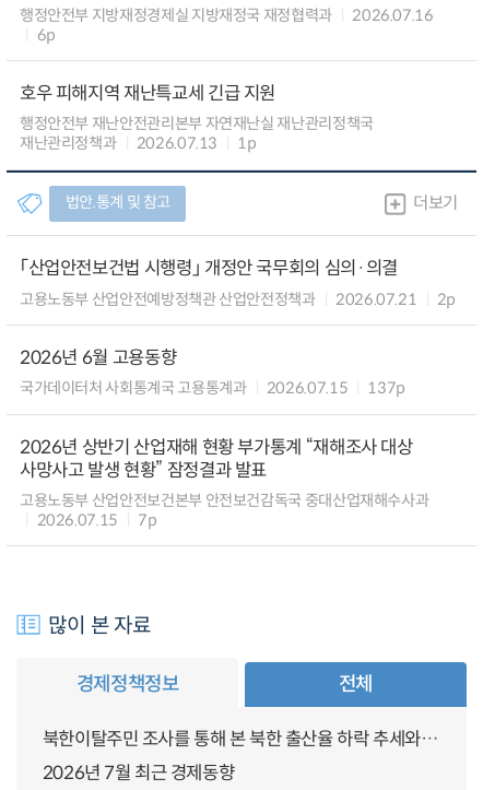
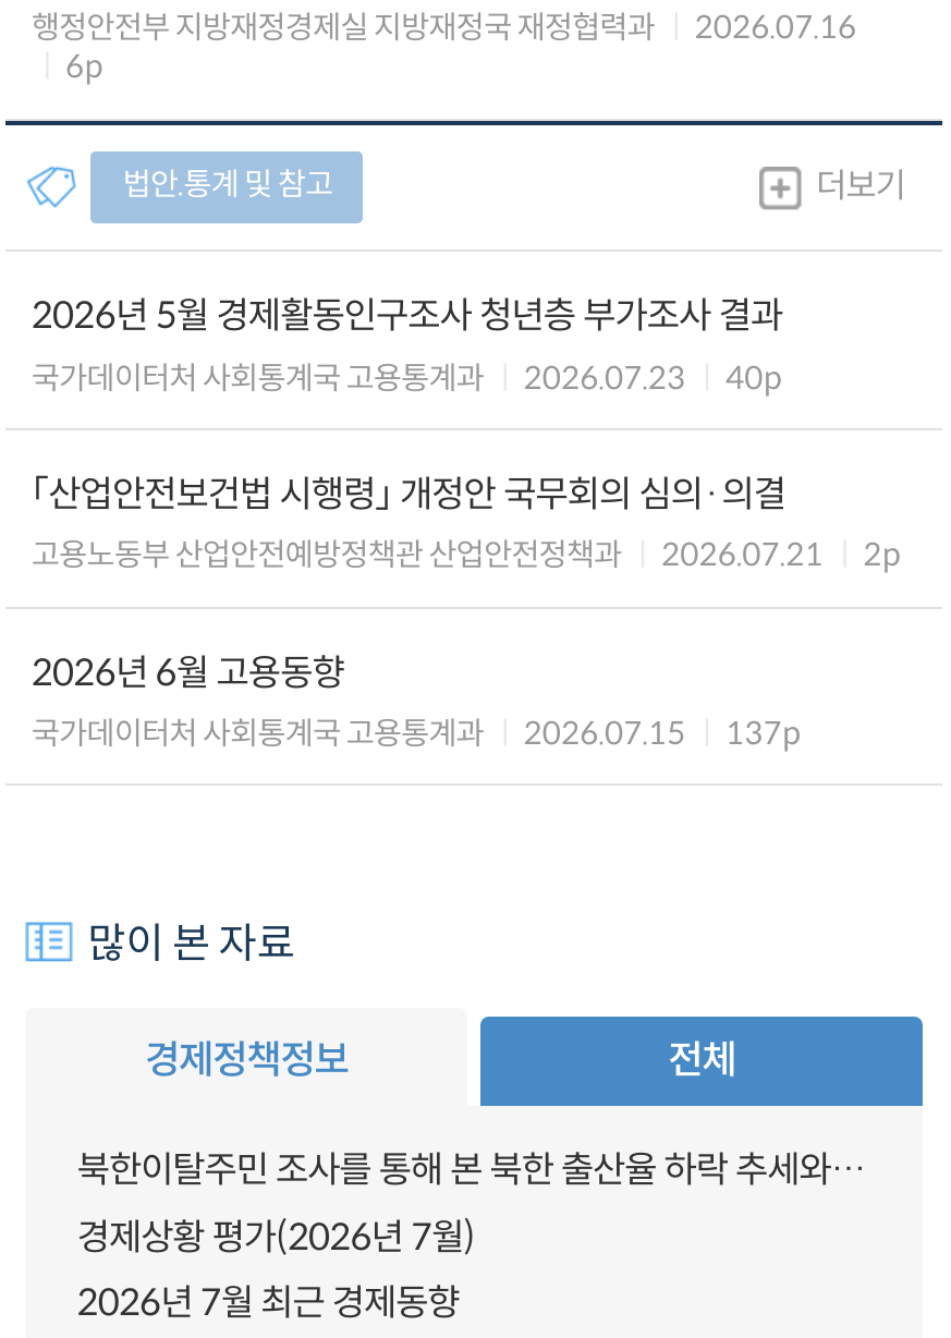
- 호우 피해지역 재난특교세 긴급 지원
- 행정안전부 재난안전관리본부 자연재난실 재난관리정책국
- 재난관리정책과
- 2026.07.13
- 1p

+ 2026년 5월 경제활동인구조사 청년층 부가조사 결과
+ 국가데이터처 사회통계국 고용통계과
+ 2026.07.23
+ 40p

- 2026년 상반기 산업재해 현황 부가통계 “재해조사 대상
- 사망사고 발생 현황” 잠정결과 발표
- 고용노동부 산업안전보건본부 안전보건감독국 중대산업재해수사과
- 2026.07.15
- 7p

moved up: 많이 본 자료 | 경제정책정보 | 전체

+ 경제상황 평가(2026년 7월)
